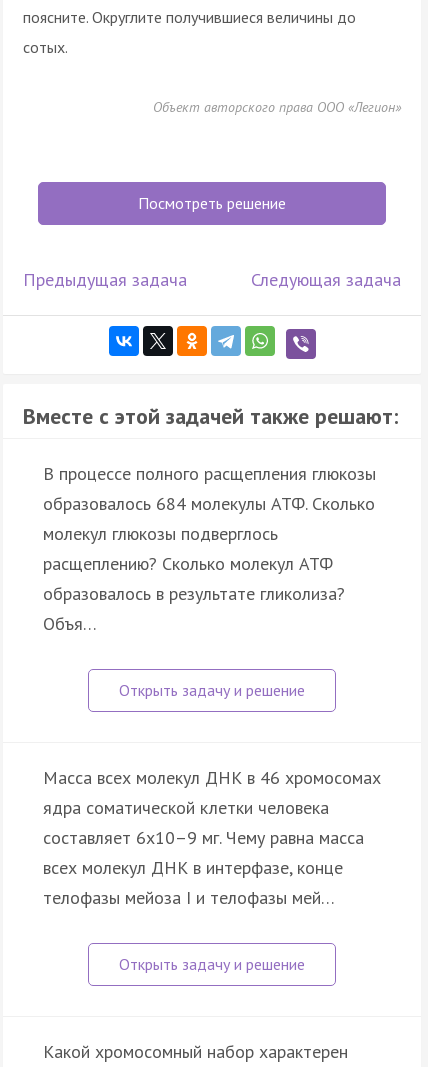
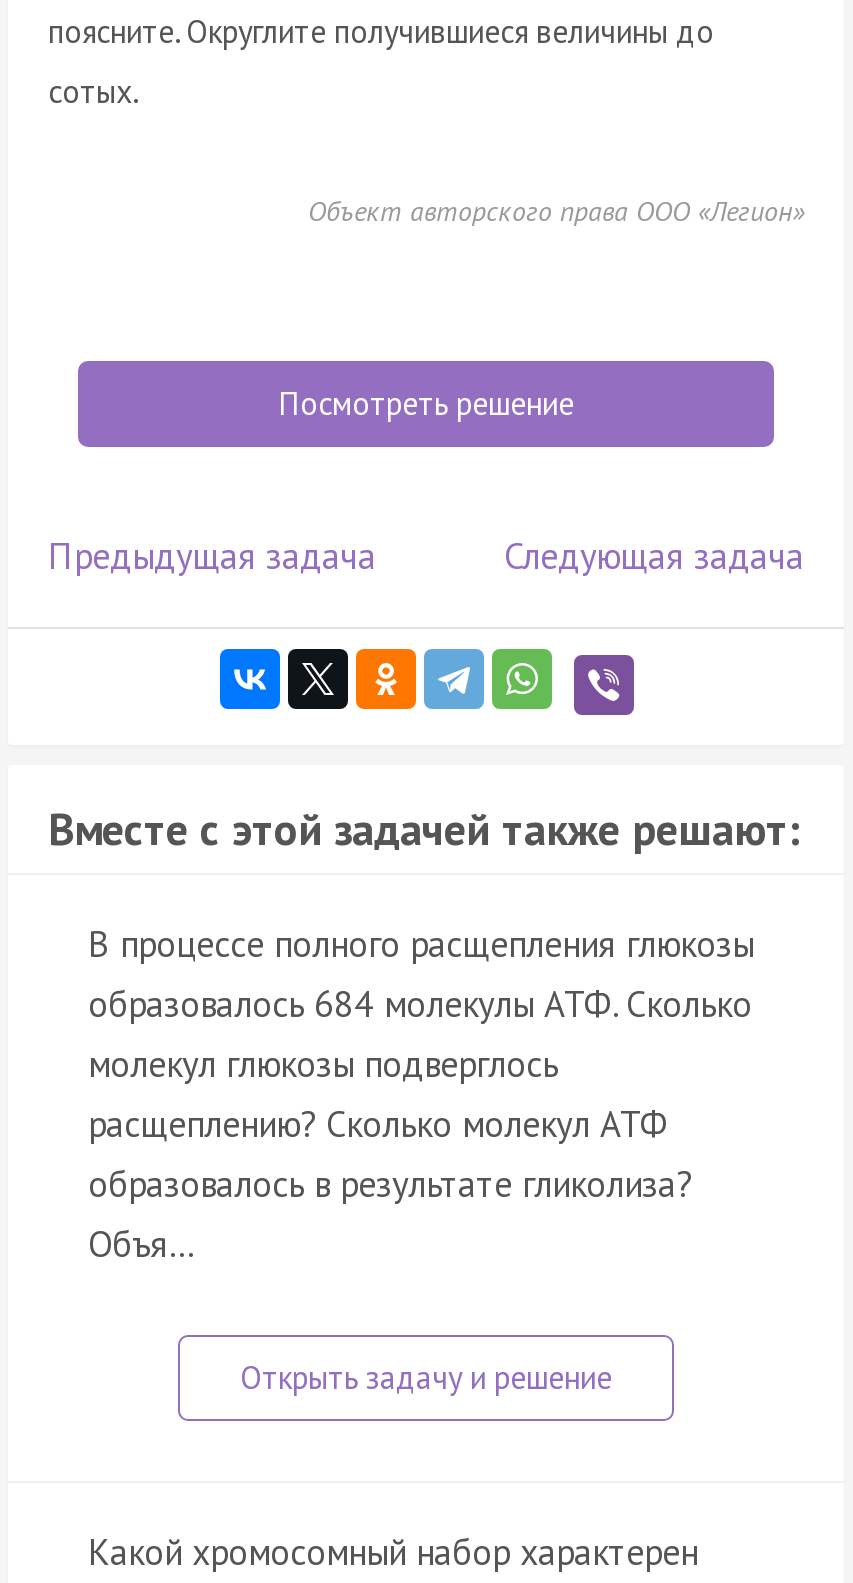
- Масса всех молекул ДНК в 46 хромосомах
- ядра соматической клетки человека
- составляет 6х10–9 мг. Чему равна масса
- всех молекул ДНК в интерфазе, конце
- телофазы мейоза I и телофазы мей…
